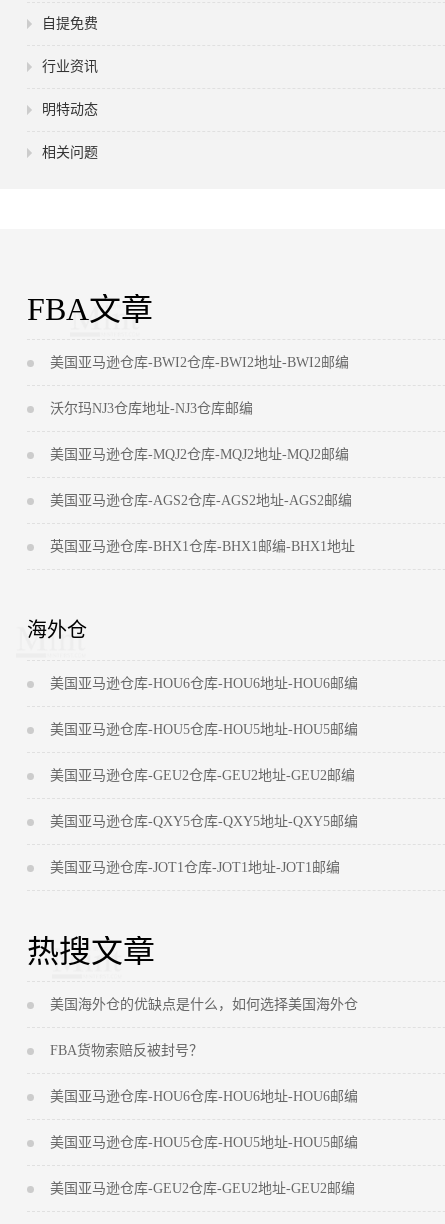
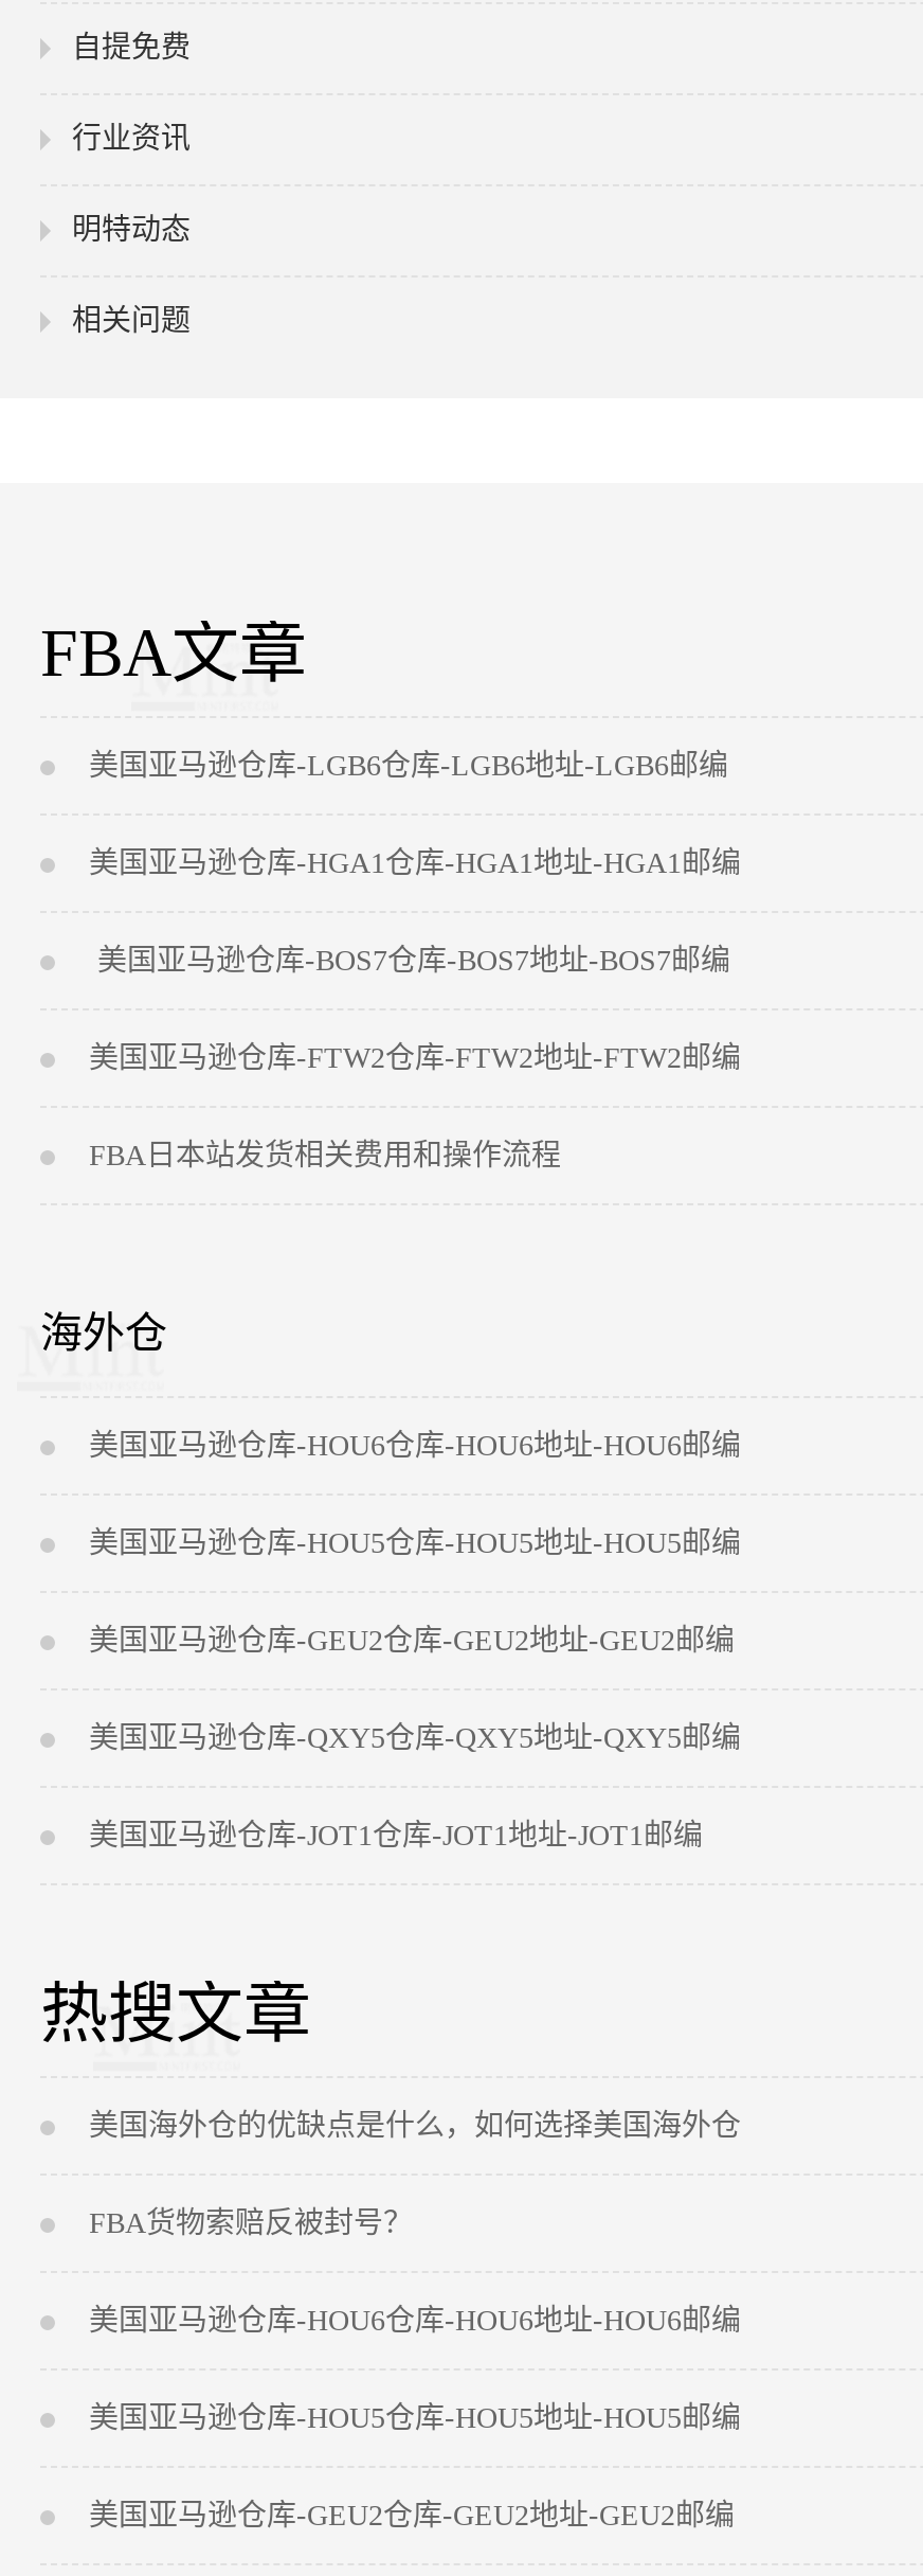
- 美国亚马逊仓库-BWI2仓库-BWI2地址-BWI2邮编
+ 美国亚马逊仓库-LGB6仓库-LGB6地址-LGB6邮编

- 沃尔玛NJ3仓库地址-NJ3仓库邮编
+ 美国亚马逊仓库-HGA1仓库-HGA1地址-HGA1邮编

- 美国亚马逊仓库-MQJ2仓库-MQJ2地址-MQJ2邮编
+ 美国亚马逊仓库-BOS7仓库-BOS7地址-BOS7邮编

- 美国亚马逊仓库-AGS2仓库-AGS2地址-AGS2邮编
+ 美国亚马逊仓库-FTW2仓库-FTW2地址-FTW2邮编

- 英国亚马逊仓库-BHX1仓库-BHX1邮编-BHX1地址
+ FBA日本站发货相关费用和操作流程
